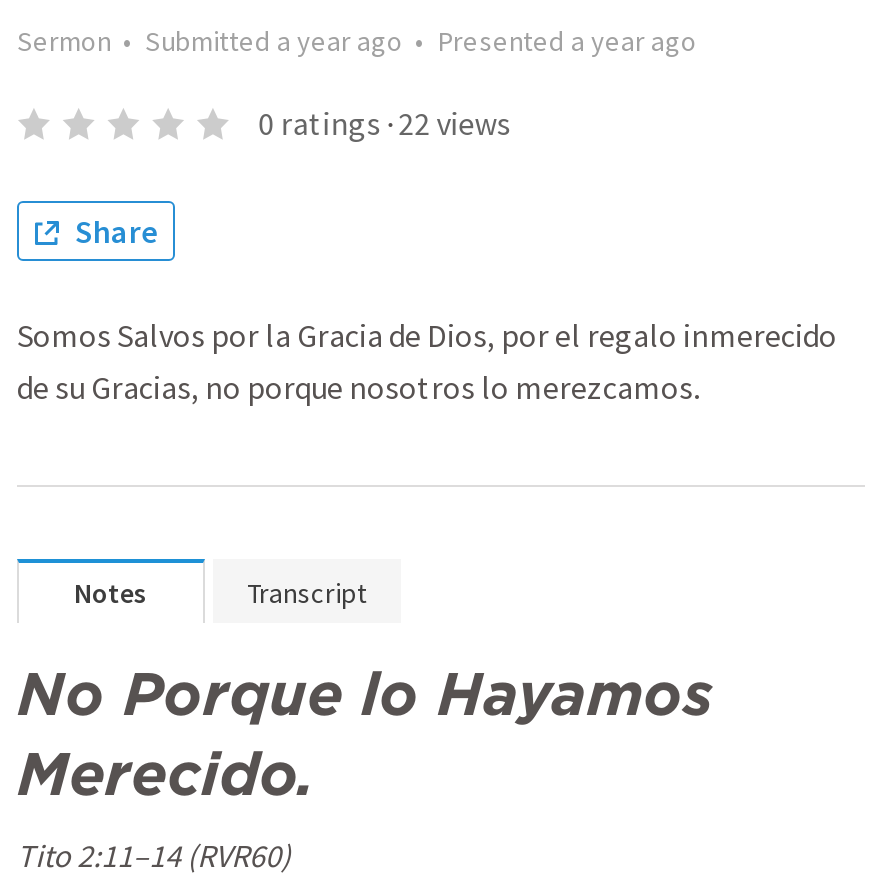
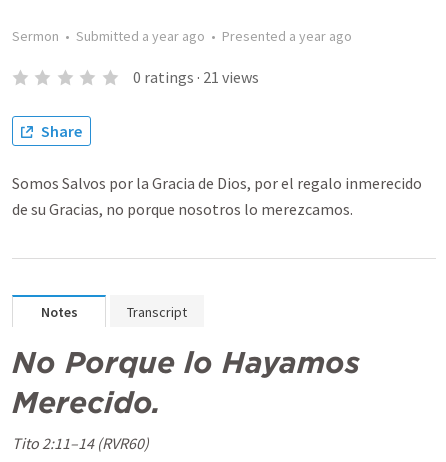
- 0 ratings · 22 views
+ 0 ratings · 21 views
